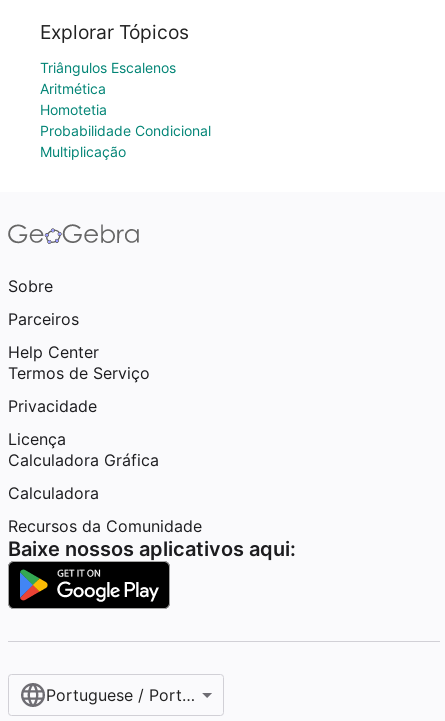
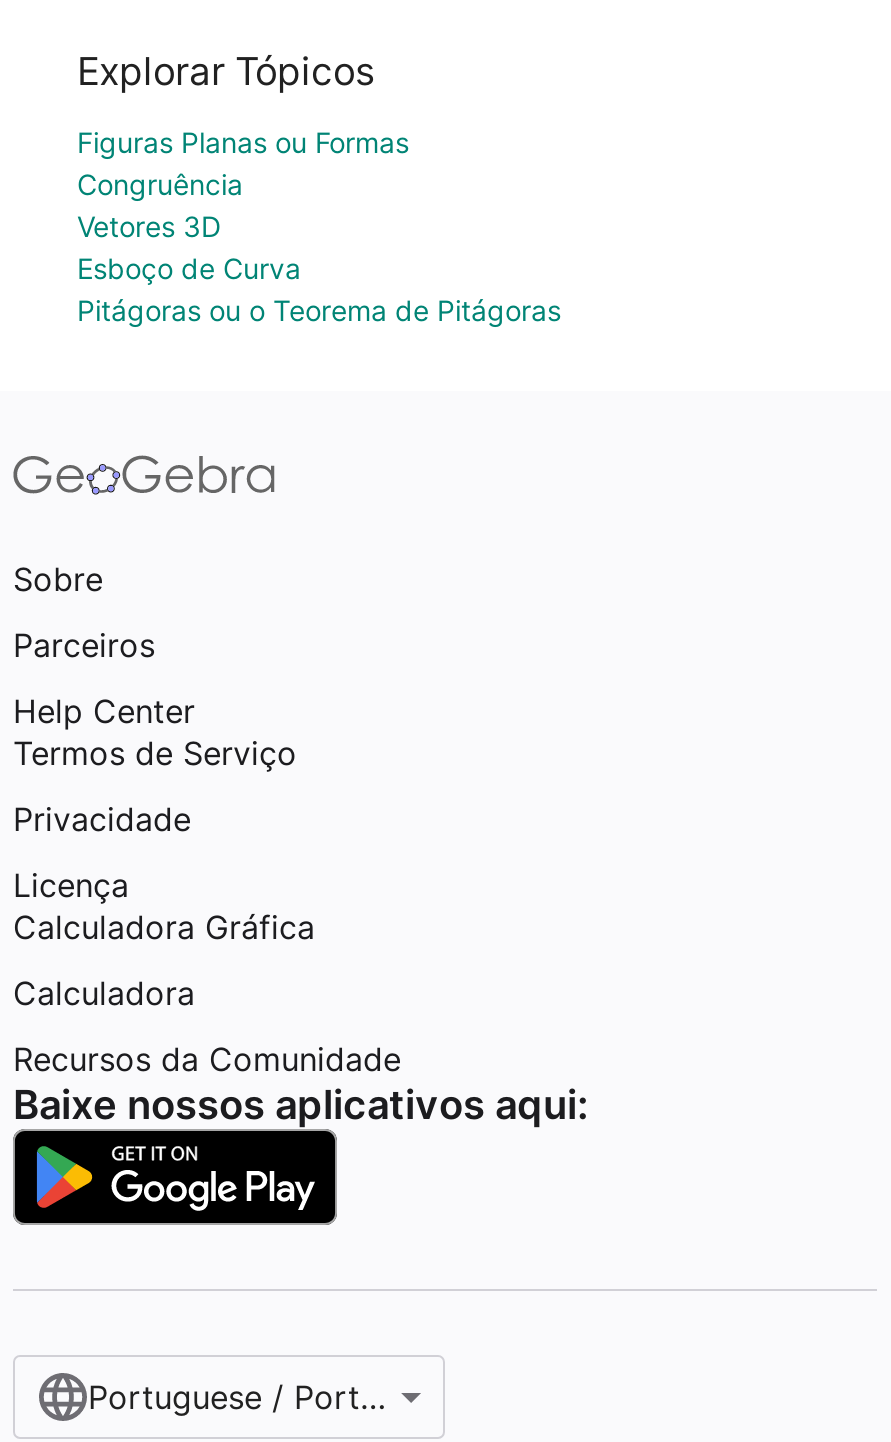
- Triângulos Escalenos
- Aritmética
- Homotetia
- Probabilidade Condicional
- Multiplicação
+ Figuras Planas ou Formas
+ Congruência
+ Vetores 3D
+ Esboço de Curva
+ Pitágoras ou o Teorema de Pitágoras
